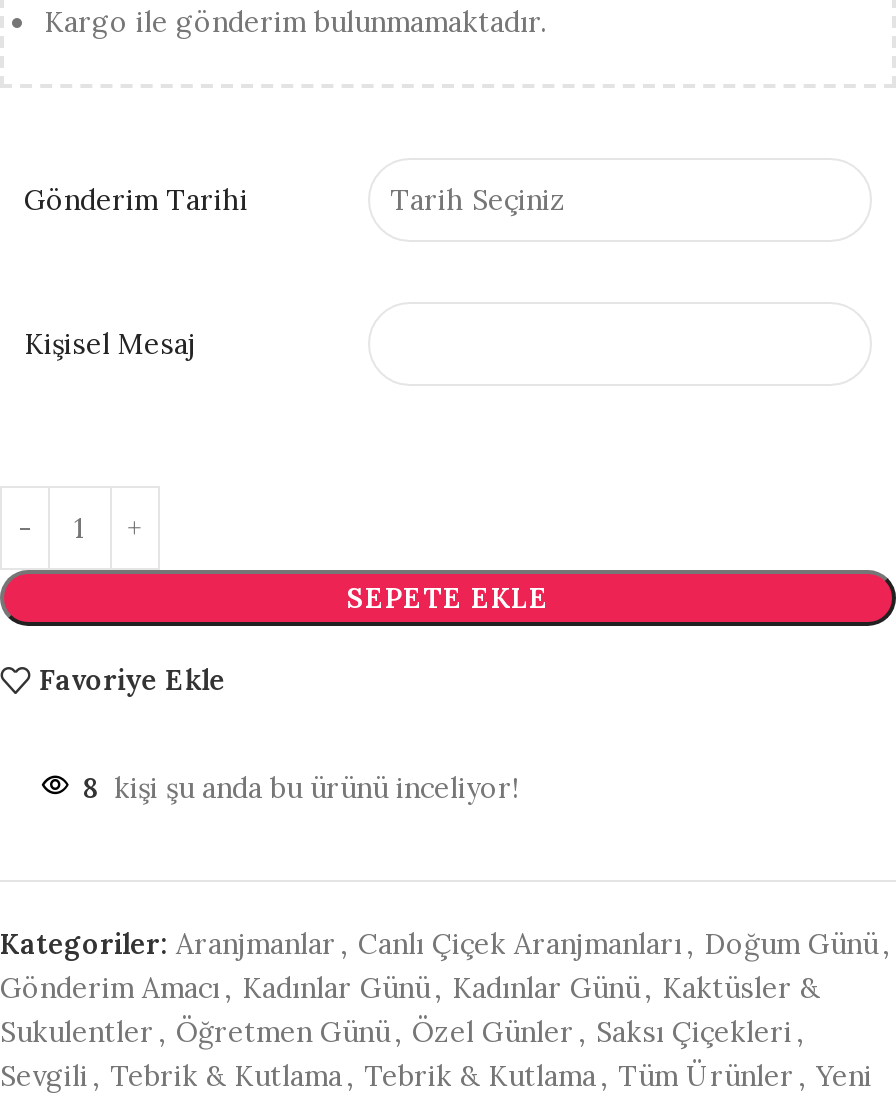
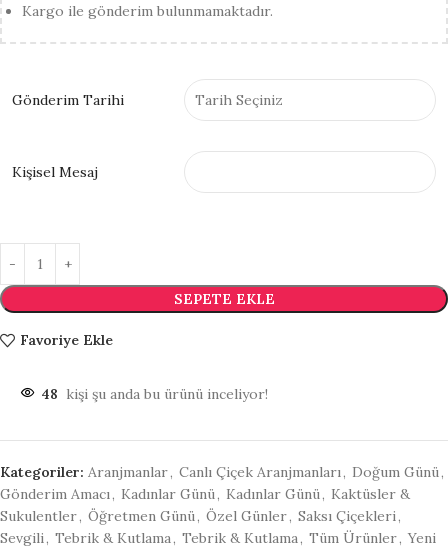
- 8 kişi şu anda bu ürünü inceliyor!
+ 48 kişi şu anda bu ürünü inceliyor!
